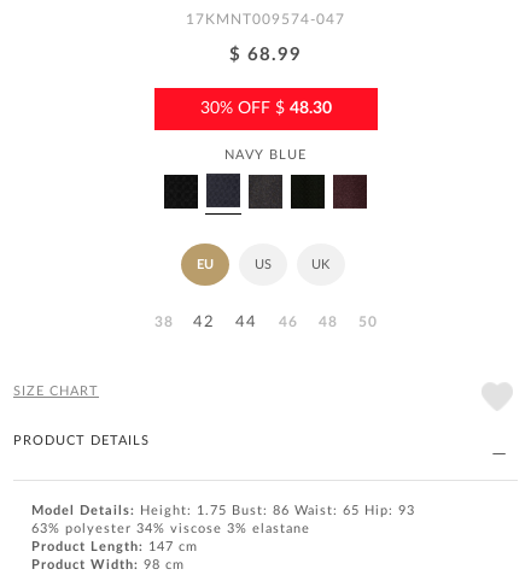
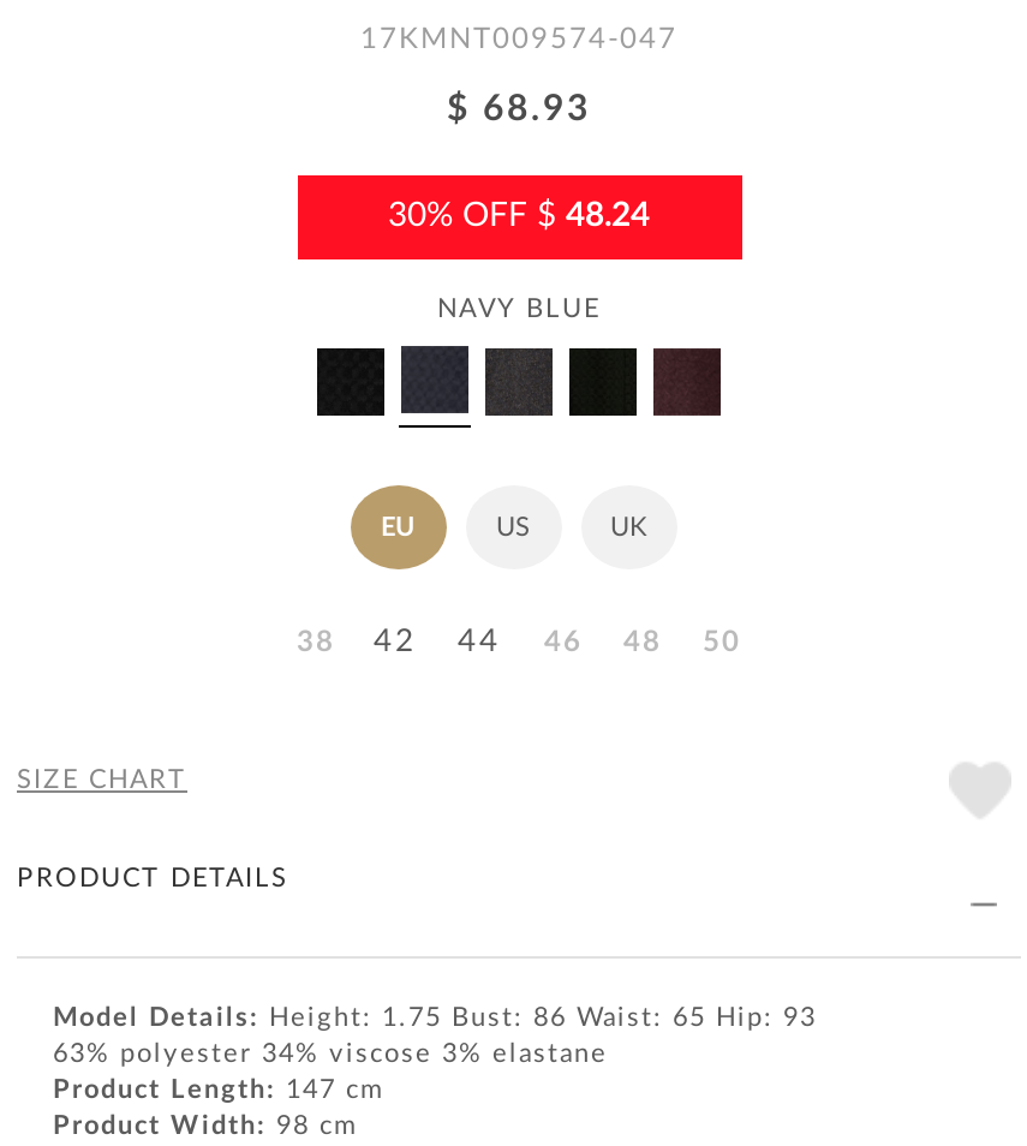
- $ 68.99
+ $ 68.93

- 30% OFF $48.30
+ 30% OFF $48.24
